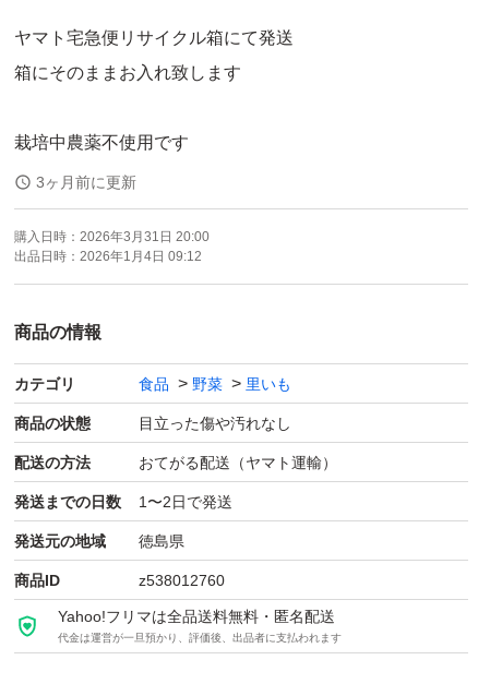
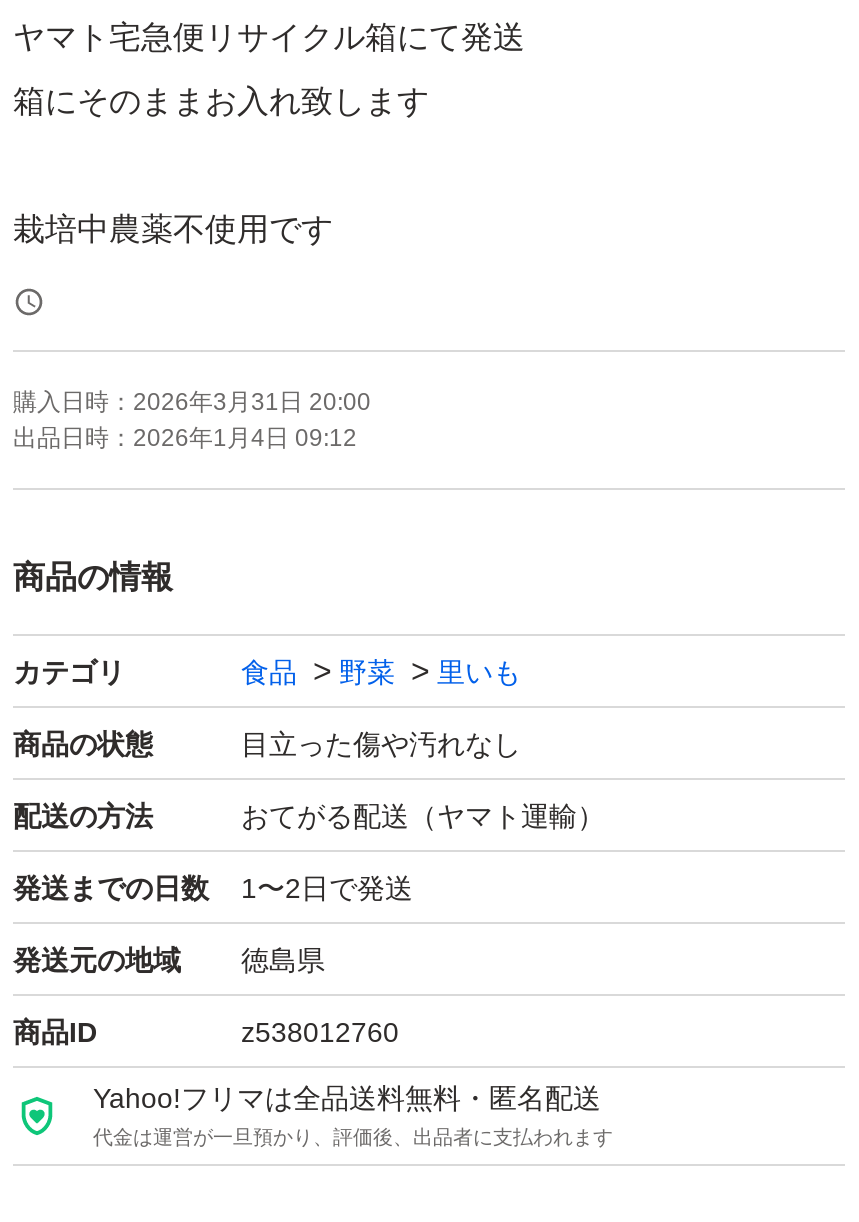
- 3ヶ月前に更新
